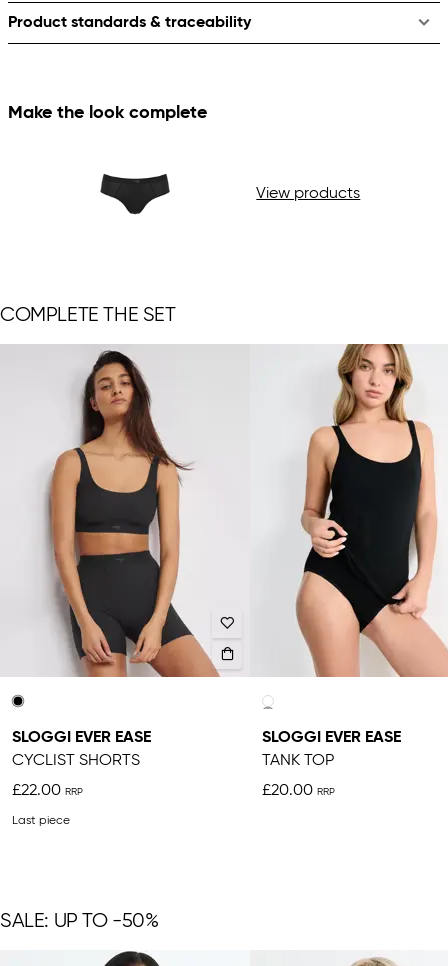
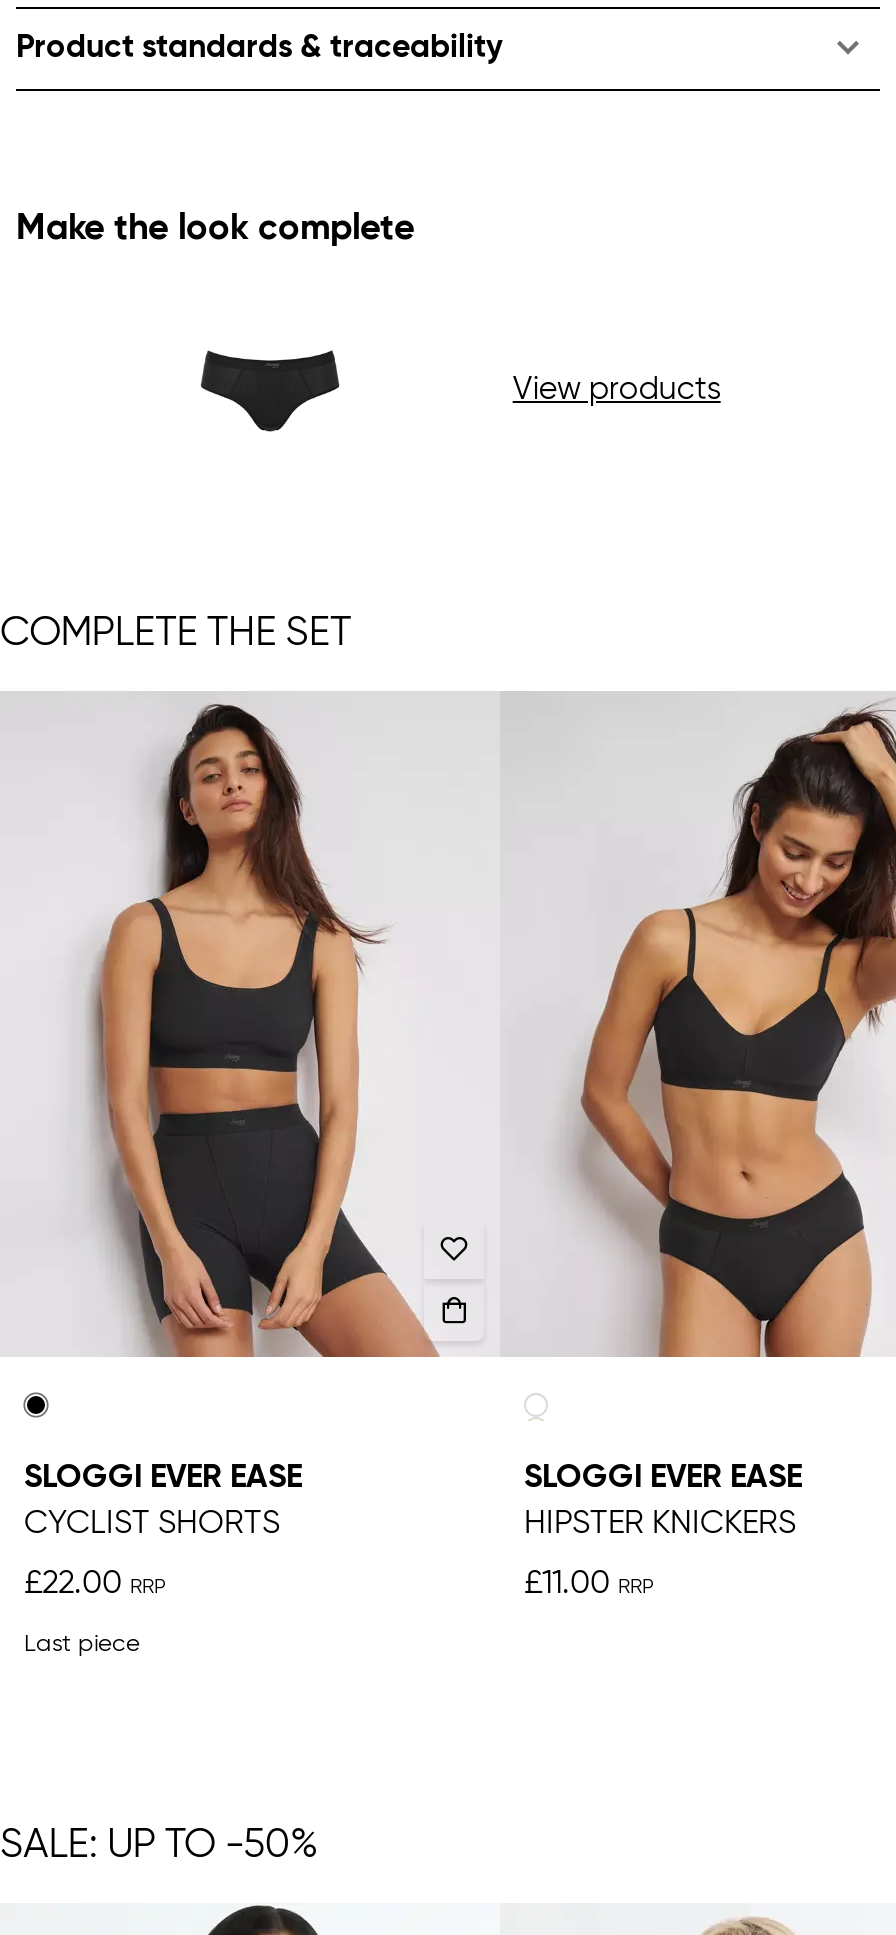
- [image]
+ [image]

- TANK TOP
+ HIPSTER KNICKERS

- £20.00
+ £11.00
